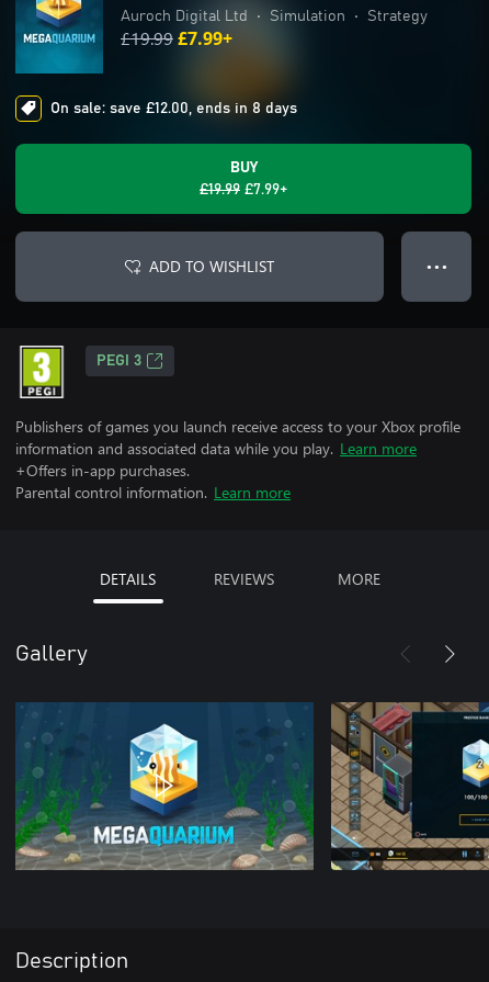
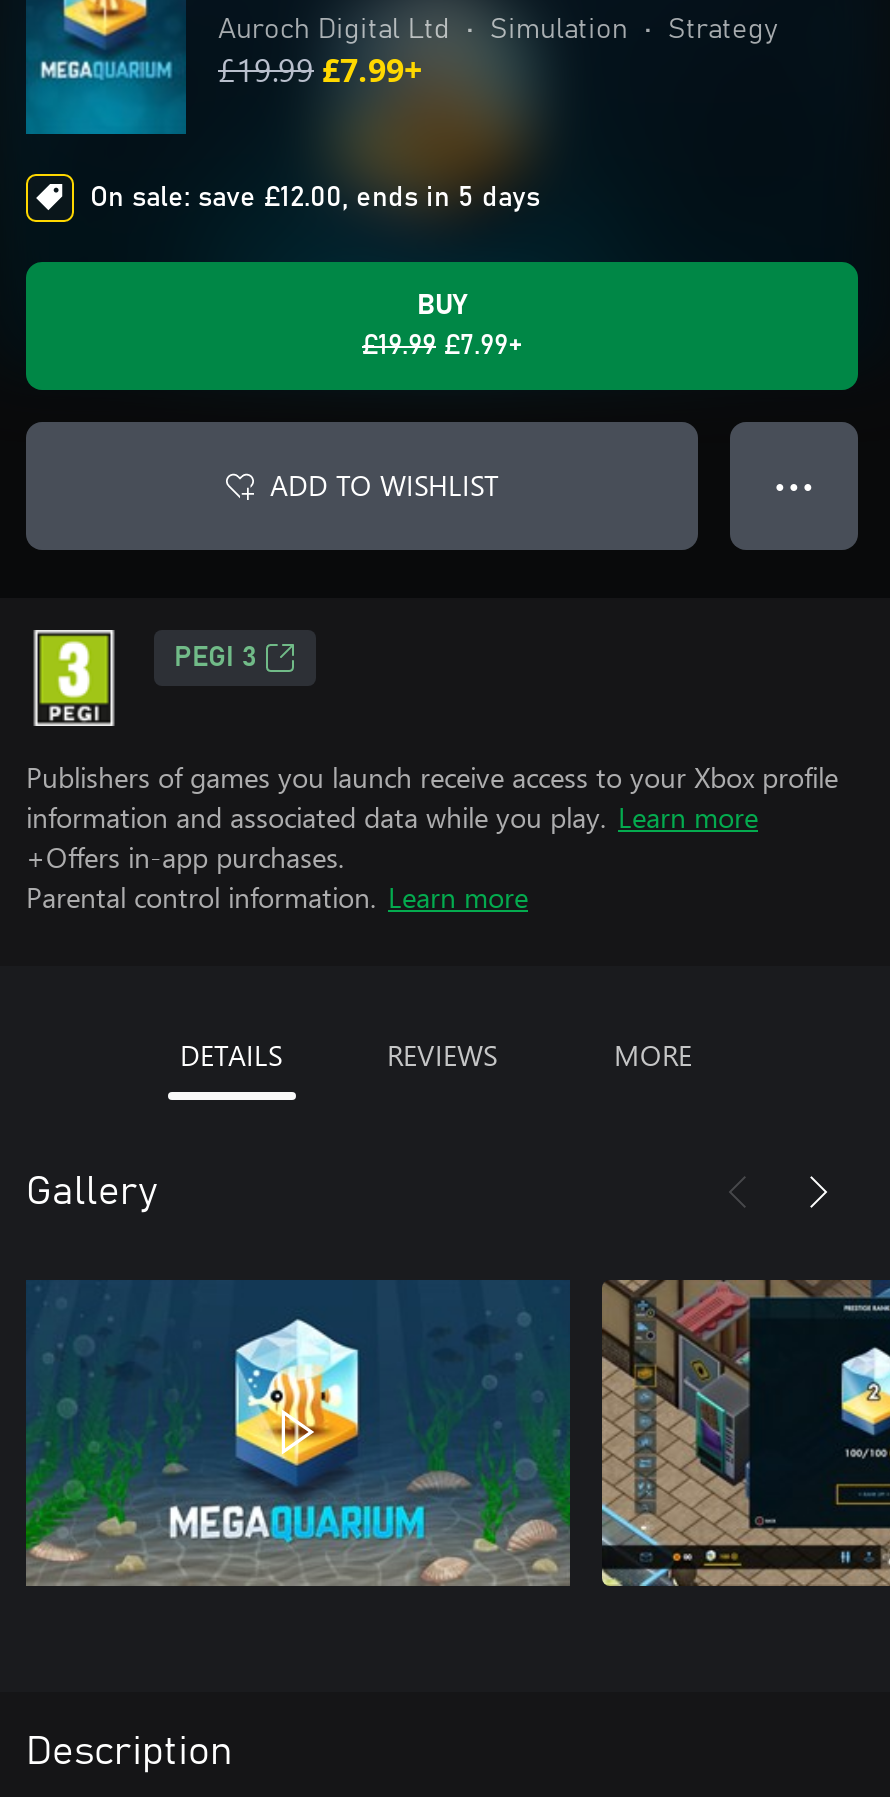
- On sale: save £12.00, ends in 8 days
+ On sale: save £12.00, ends in 5 days
